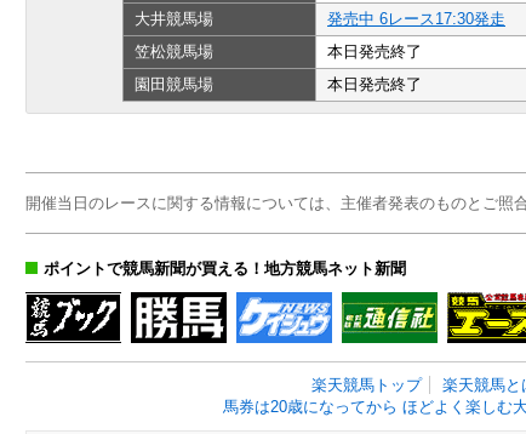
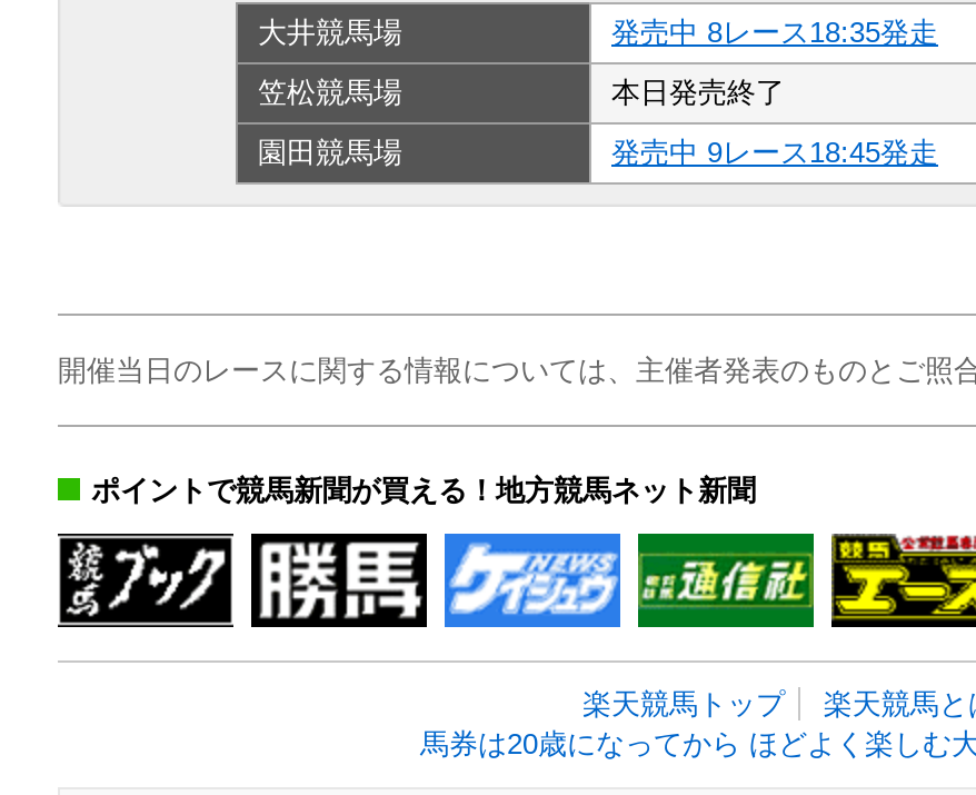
- 発売中 6レース17:30発走
+ 発売中 8レース18:35発走

- 本日発売終了
+ 発売中 9レース18:45発走
